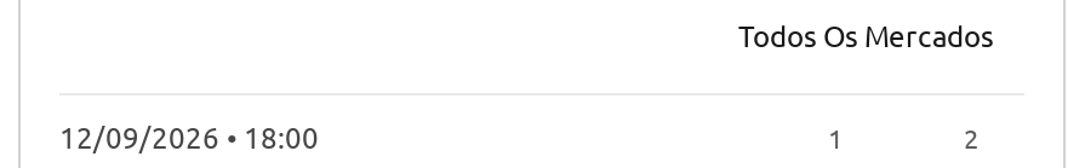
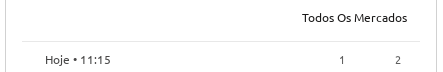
- 12/09/2026 • 18:00
+ Hoje • 11:15
